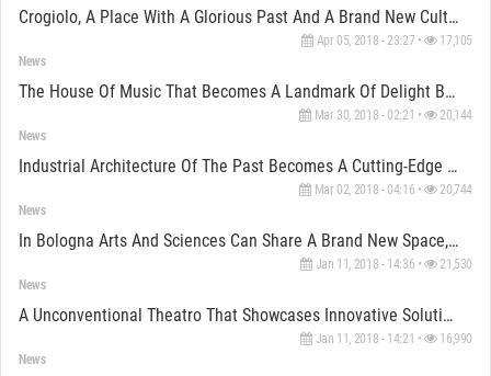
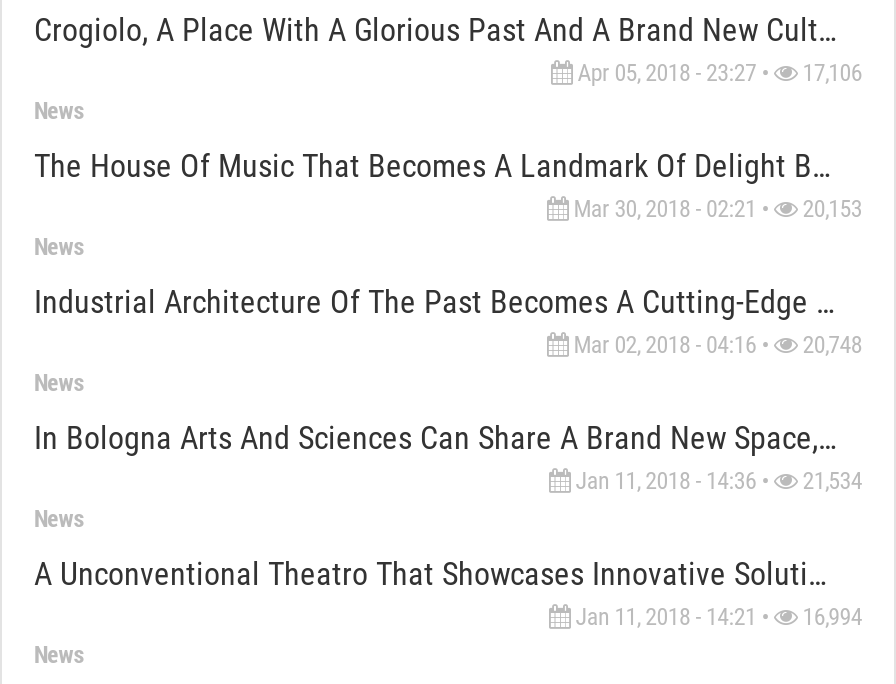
- Apr 05, 2018 - 23:27 • 17,105
+ Apr 05, 2018 - 23:27 • 17,106

- Mar 30, 2018 - 02:21 • 20,144
+ Mar 30, 2018 - 02:21 • 20,153

- Mar 02, 2018 - 04:16 • 20,744
+ Mar 02, 2018 - 04:16 • 20,748

- Jan 11, 2018 - 14:36 • 21,530
+ Jan 11, 2018 - 14:36 • 21,534

- Jan 11, 2018 - 14:21 • 16,990
+ Jan 11, 2018 - 14:21 • 16,994
